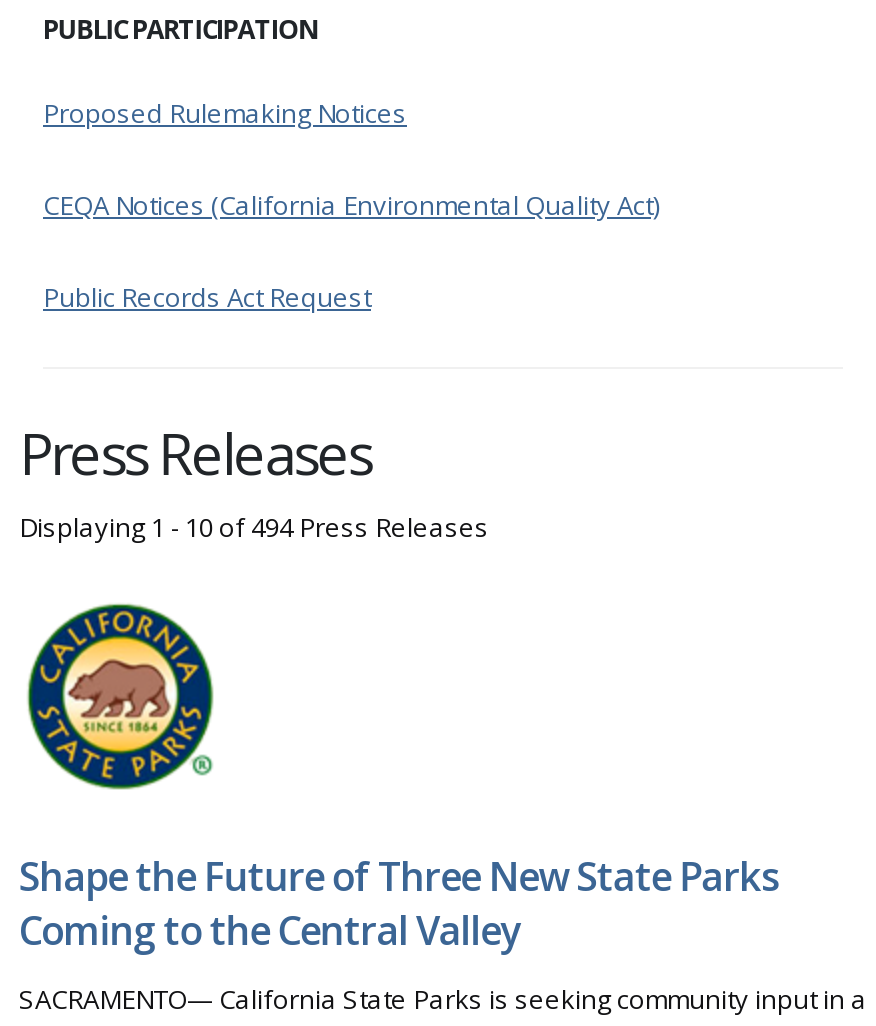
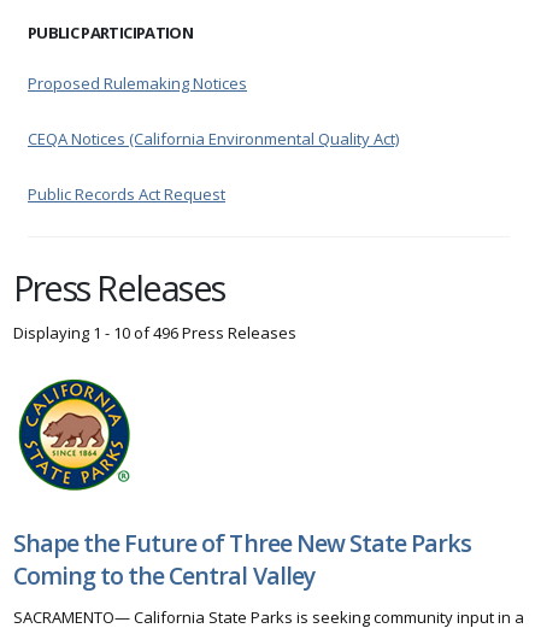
- Displaying 1 - 10 of 494 Press Releases
+ Displaying 1 - 10 of 496 Press Releases
